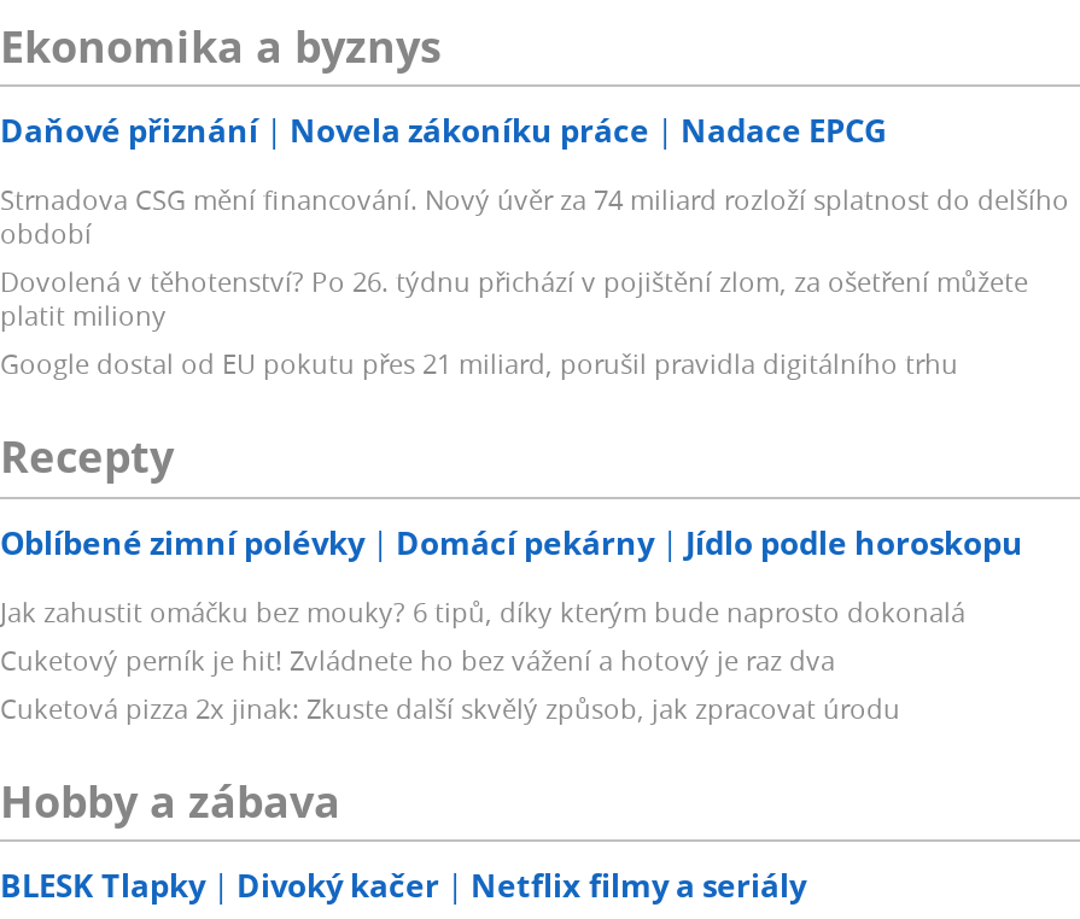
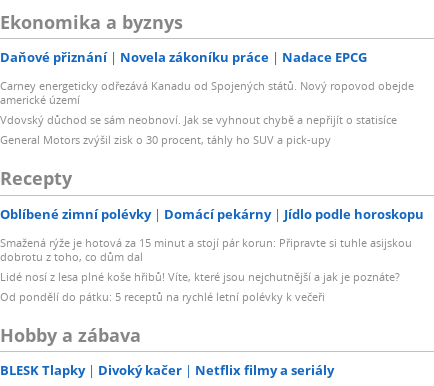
- Strnadova CSG mění financování. Nový úvěr za 74 miliard rozloží splatnost do delšího
- období
- Dovolená v těhotenství? Po 26. týdnu přichází v pojištění zlom, za ošetření můžete
- platit miliony
- Google dostal od EU pokutu přes 21 miliard, porušil pravidla digitálního trhu
+ Carney energeticky odřezává Kanadu od Spojených států. Nový ropovod obejde
+ americké území
+ Vdovský důchod se sám neobnoví. Jak se vyhnout chybě a nepřijít o statisíce
+ General Motors zvýšil zisk o 30 procent, táhly ho SUV a pick-upy

- Jak zahustit omáčku bez mouky? 6 tipů, díky kterým bude naprosto dokonalá
- Cuketový perník je hit! Zvládnete ho bez vážení a hotový je raz dva
- Cuketová pizza 2x jinak: Zkuste další skvělý způsob, jak zpracovat úrodu
+ Smažená rýže je hotová za 15 minut a stojí pár korun: Připravte si tuhle asijskou
+ dobrotu z toho, co dům dal
+ Lidé nosí z lesa plné koše hřibů! Víte, které jsou nejchutnější a jak je poznáte?
+ Od pondělí do pátku: 5 receptů na rychlé letní polévky k večeři
